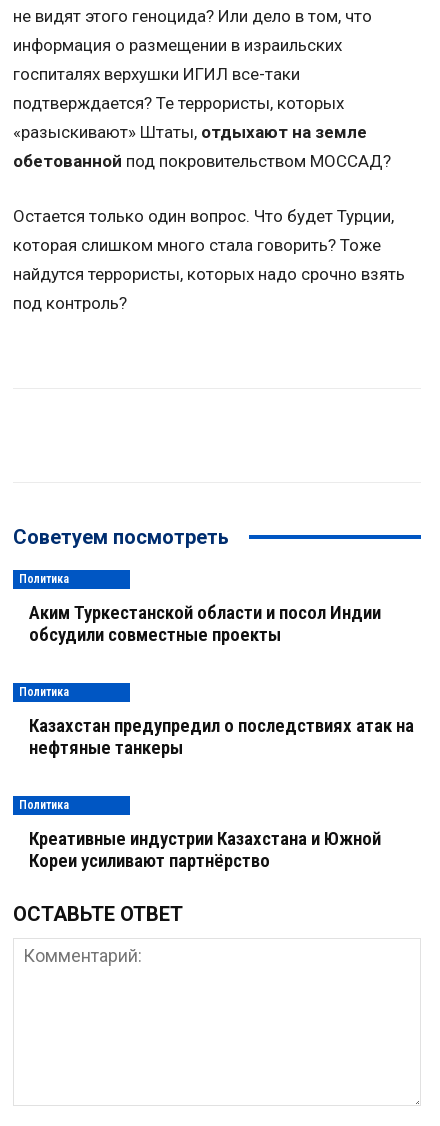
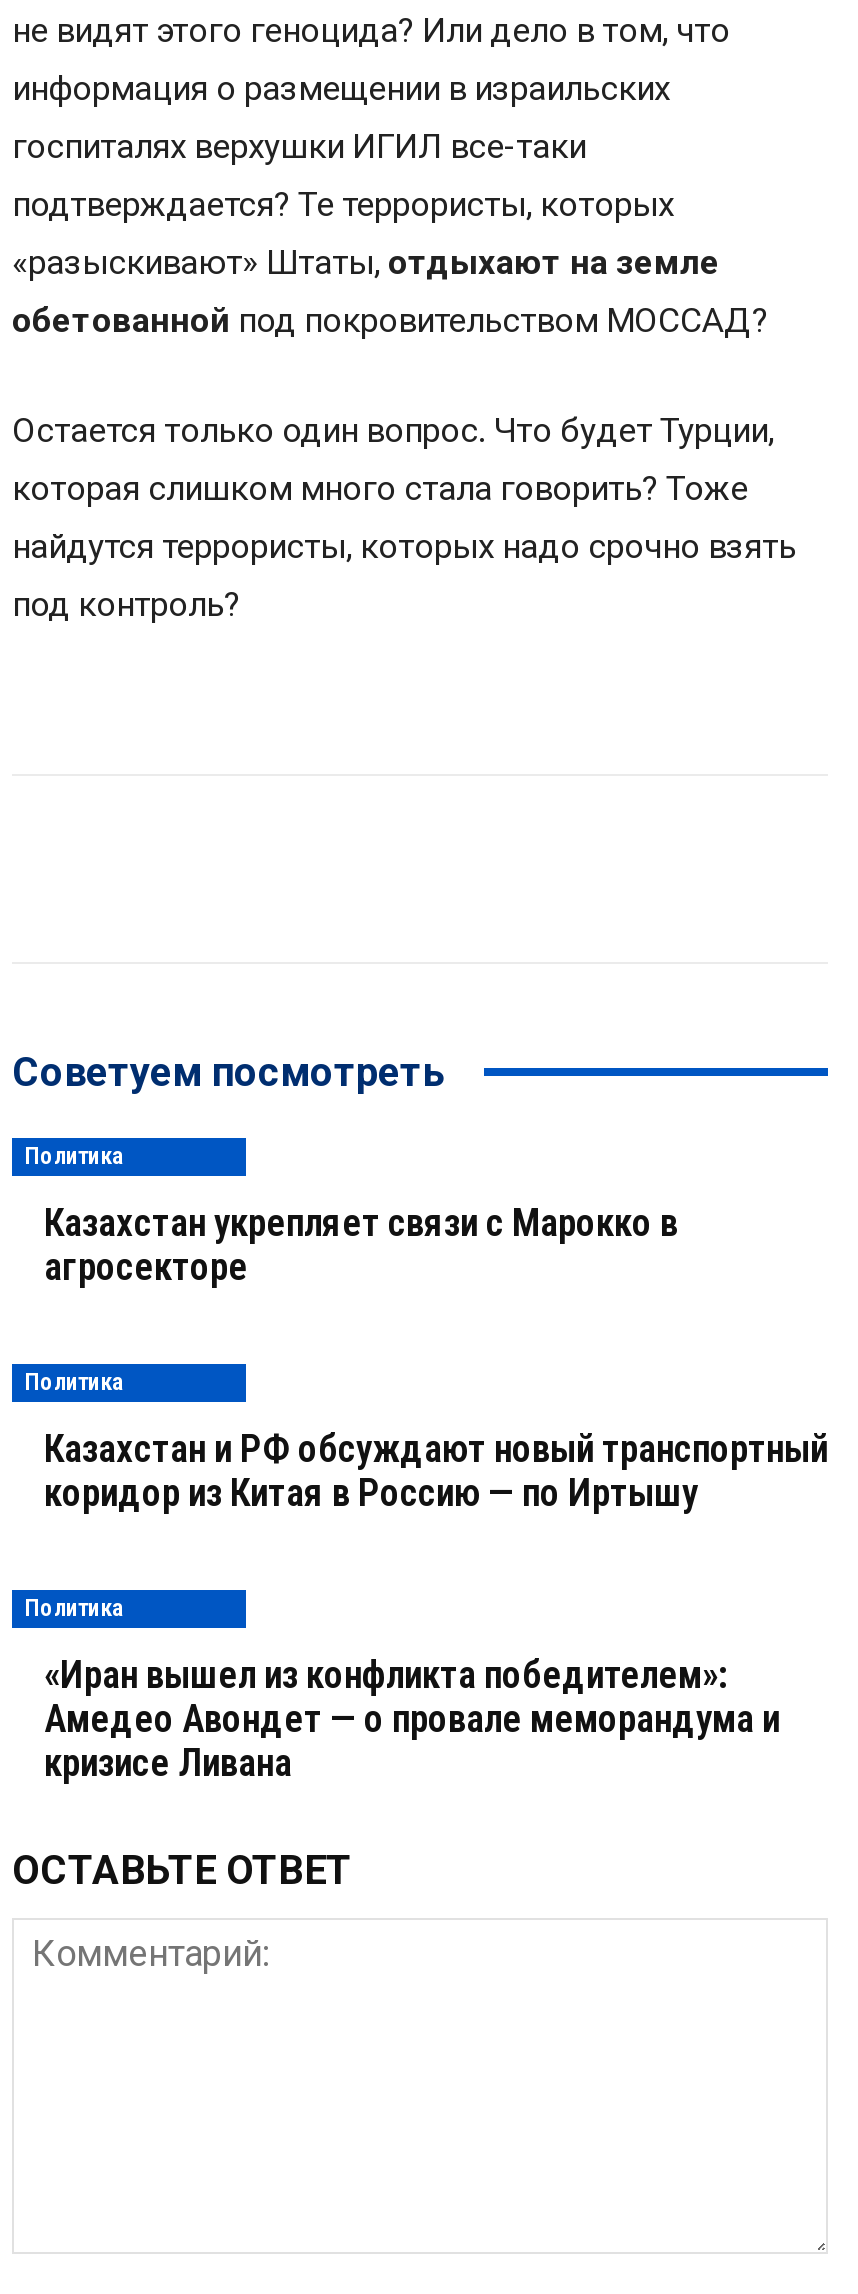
- Аким Туркестанской области и посол Индии
- обсудили совместные проекты
+ Казахстан укрепляет связи с Марокко в
+ агросекторе

- Казахстан предупредил о последствиях атак на
- нефтяные танкеры
+ Казахстан и РФ обсуждают новый транспортный
+ коридор из Китая в Россию — по Иртышу

- Креативные индустрии Казахстана и Южной
- Кореи усиливают партнёрство
+ «Иран вышел из конфликта победителем»:
+ Амедео Авондет — о провале меморандума и
+ кризисе Ливана
